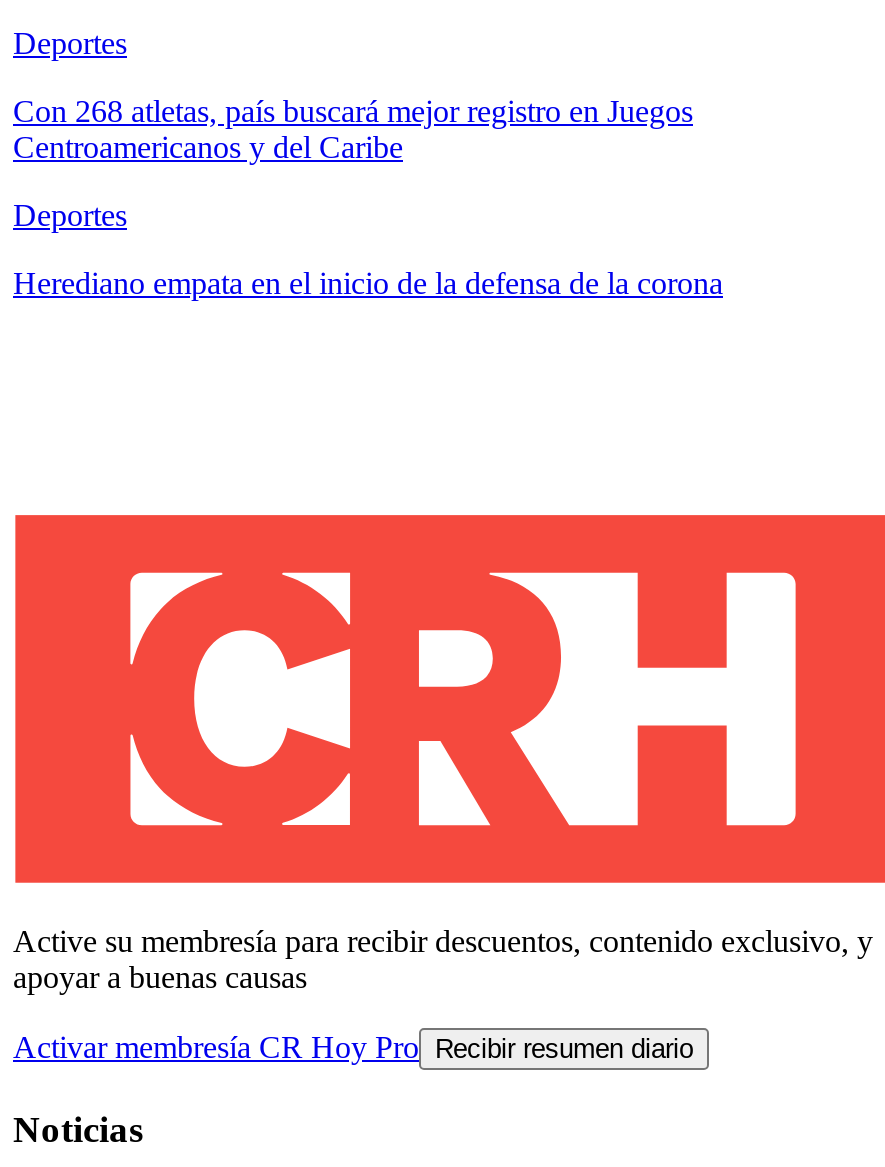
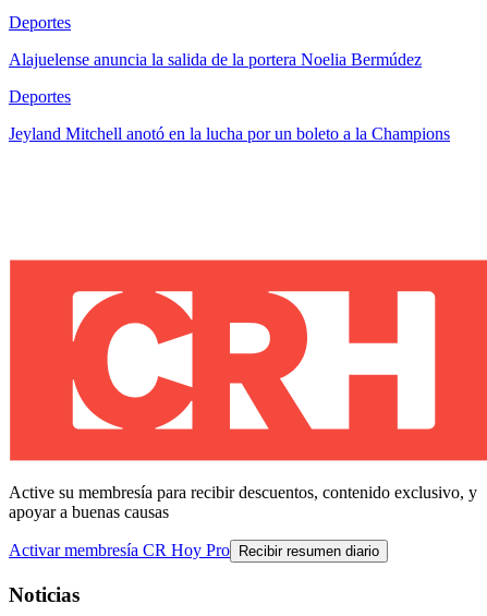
- Con 268 atletas, país buscará mejor registro en Juegos
- Centroamericanos y del Caribe
+ Alajuelense anuncia la salida de la portera Noelia Bermúdez

- Herediano empata en el inicio de la defensa de la corona
+ Jeyland Mitchell anotó en la lucha por un boleto a la Champions
